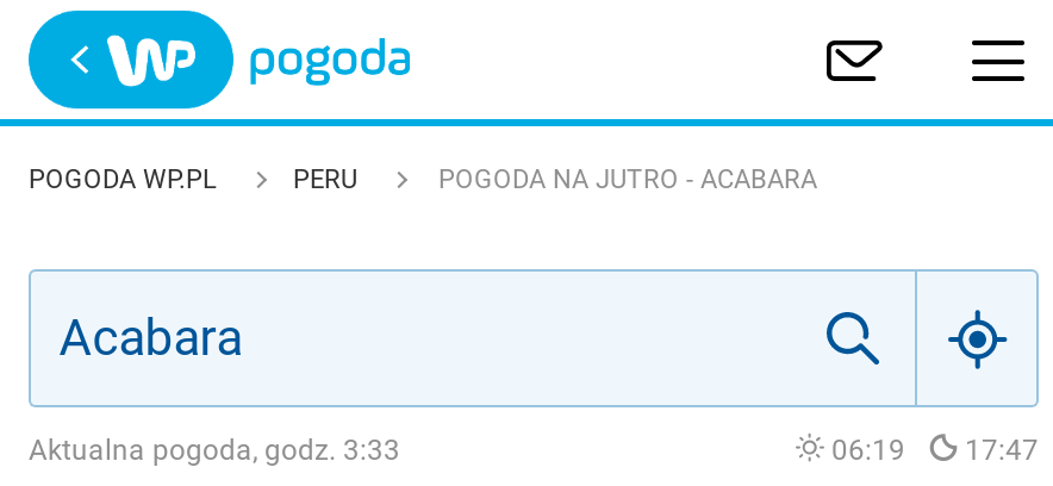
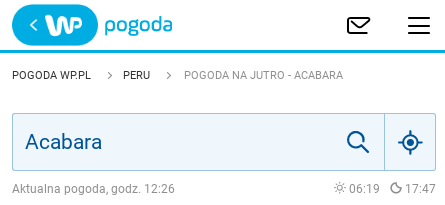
- Aktualna pogoda, godz. 3:33
+ Aktualna pogoda, godz. 12:26
